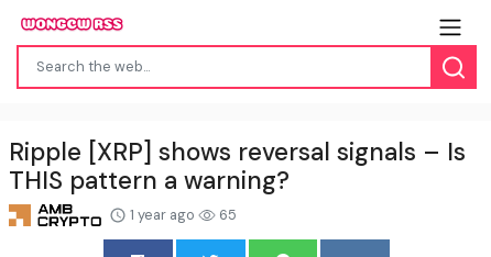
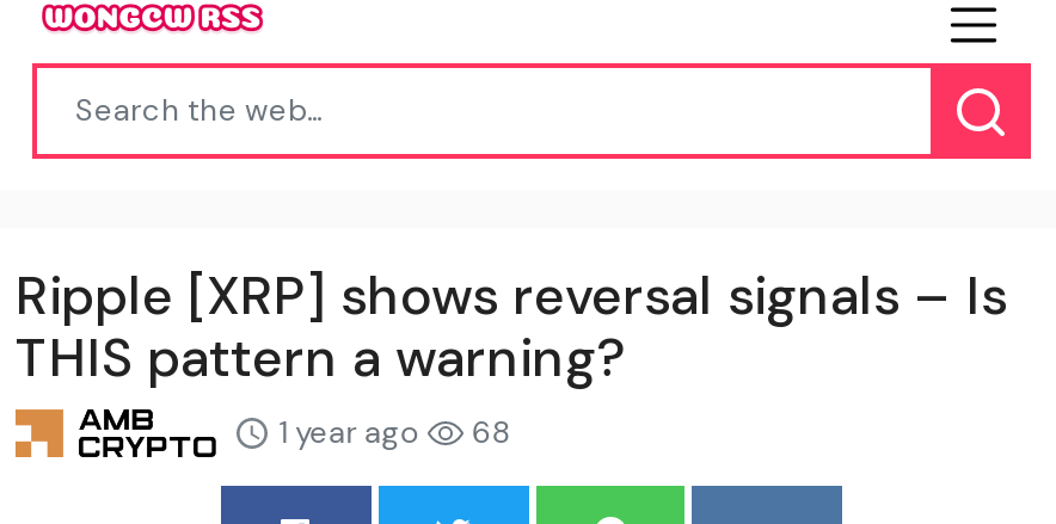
- 1 year ago 65
+ 1 year ago 68
